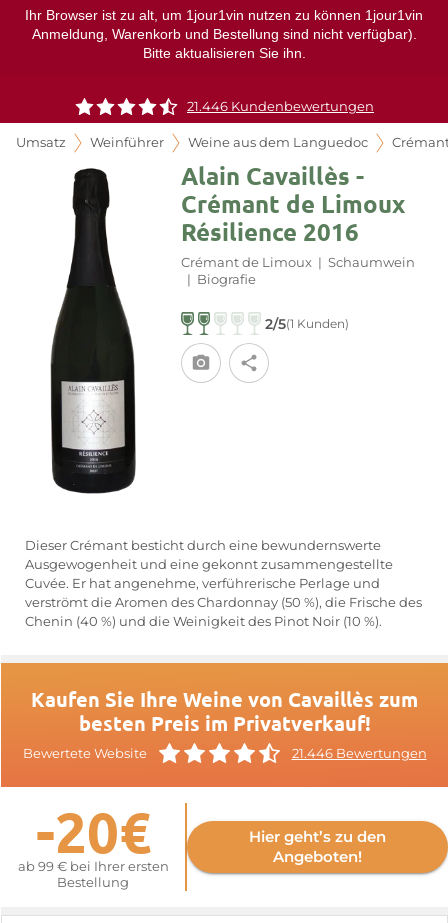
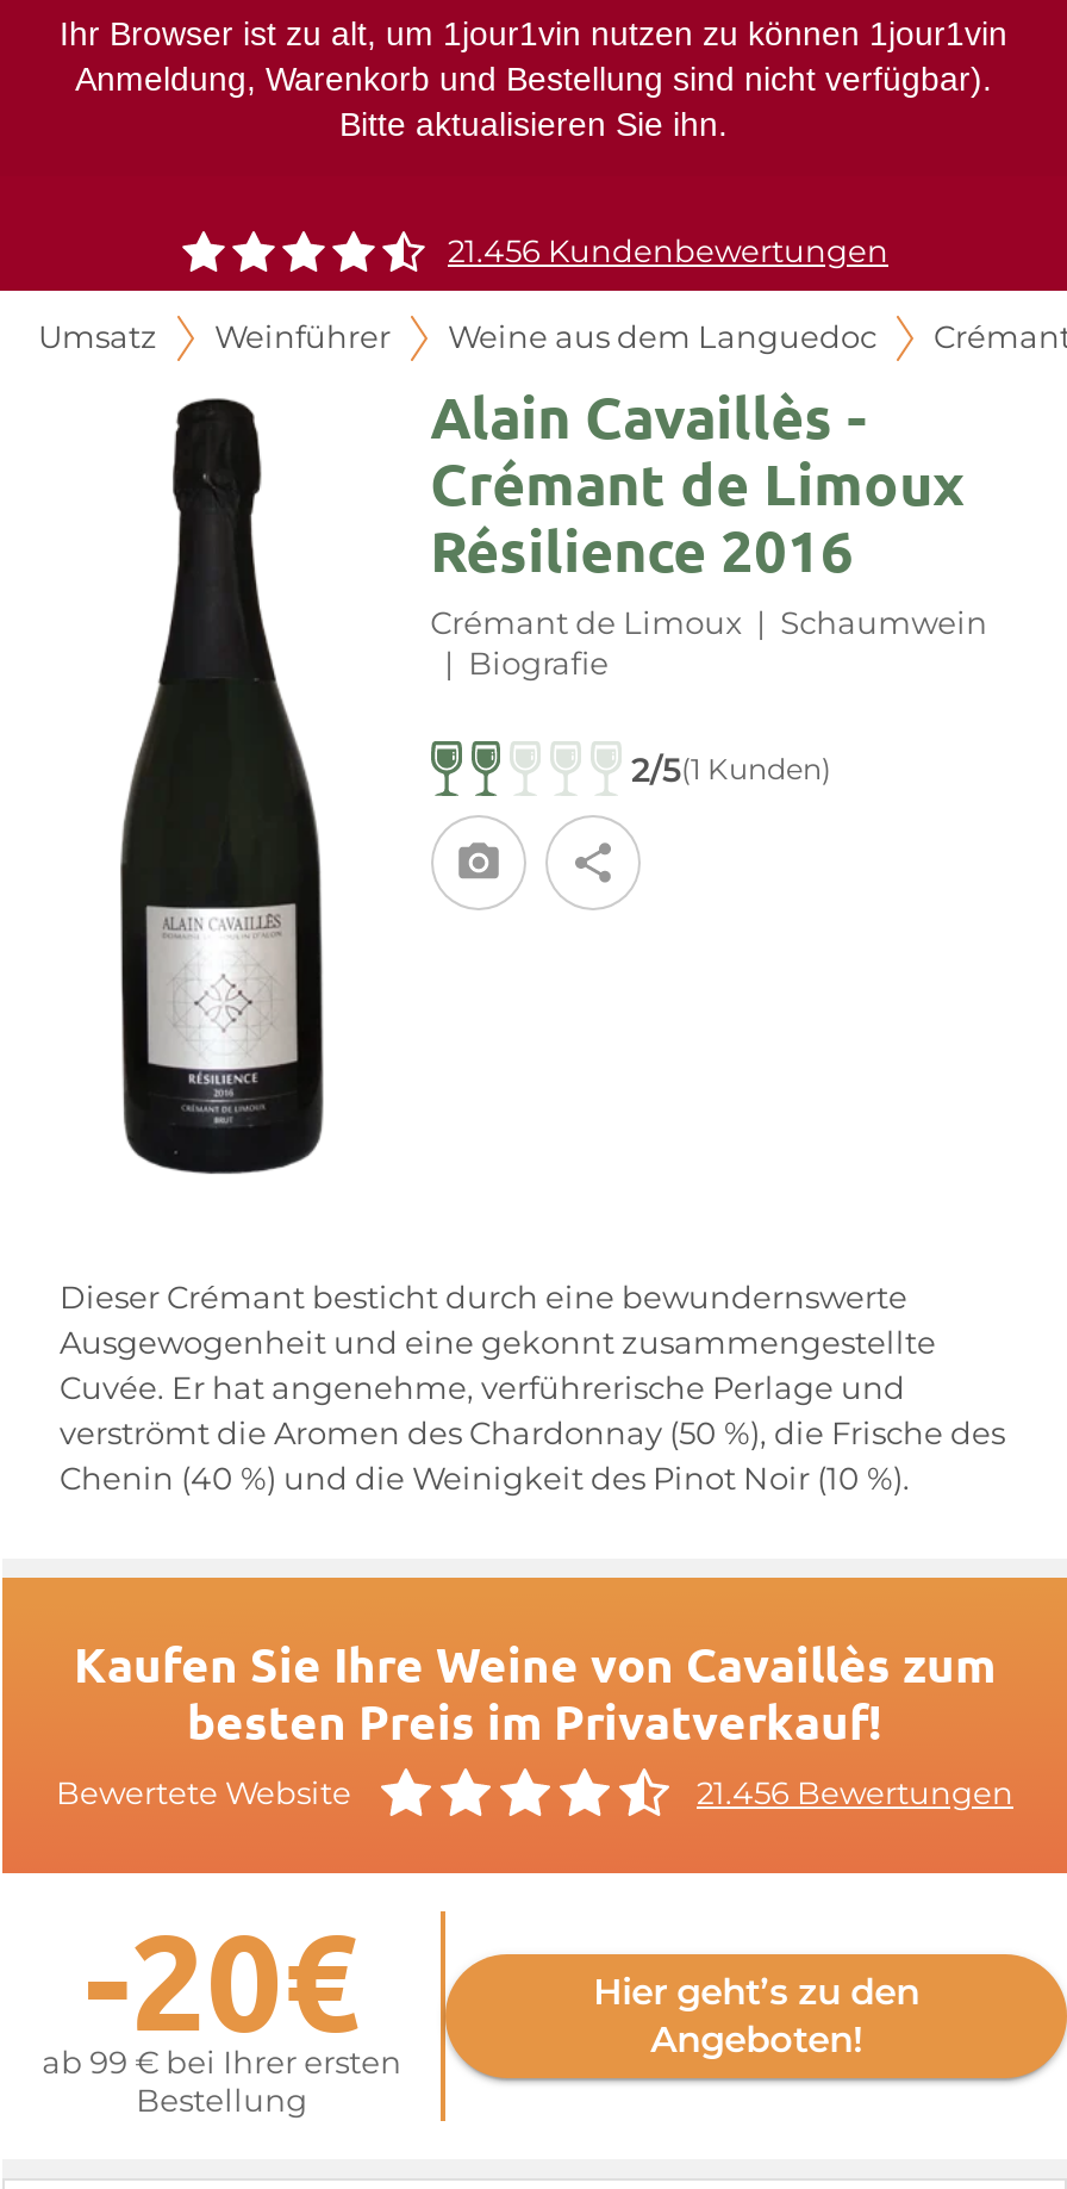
- 21.446 Kundenbewertungen
+ 21.456 Kundenbewertungen

- 21.446 Bewertungen
+ 21.456 Bewertungen
